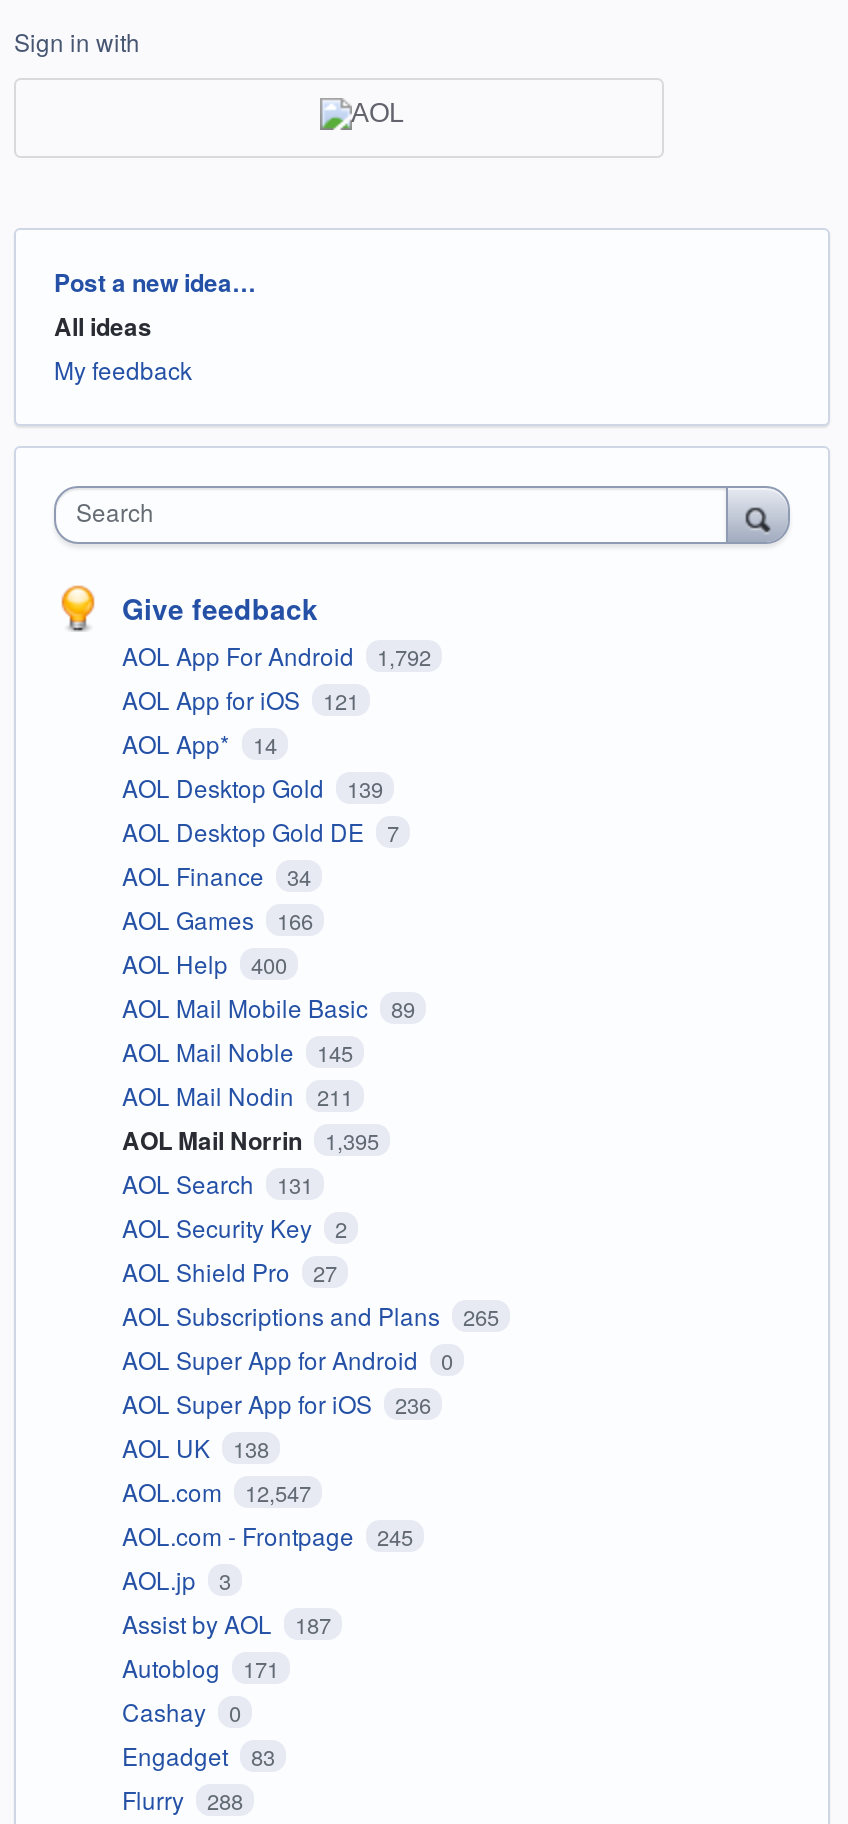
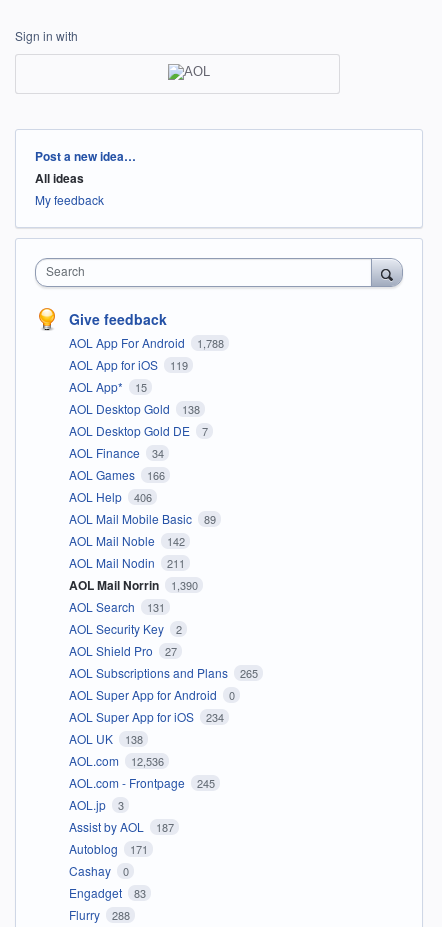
- AOL App For Android 1,792
+ AOL App For Android 1,788

- AOL App for iOS 121
+ AOL App for iOS 119

- AOL App* 14
+ AOL App* 15

- AOL Desktop Gold 139
+ AOL Desktop Gold 138

- AOL Help 400
+ AOL Help 406

- AOL Mail Noble 145
+ AOL Mail Noble 142

- AOL Mail Norrin 1,395
+ AOL Mail Norrin 1,390

- AOL Super App for iOS 236
+ AOL Super App for iOS 234

- AOL.com 12,547
+ AOL.com 12,536
